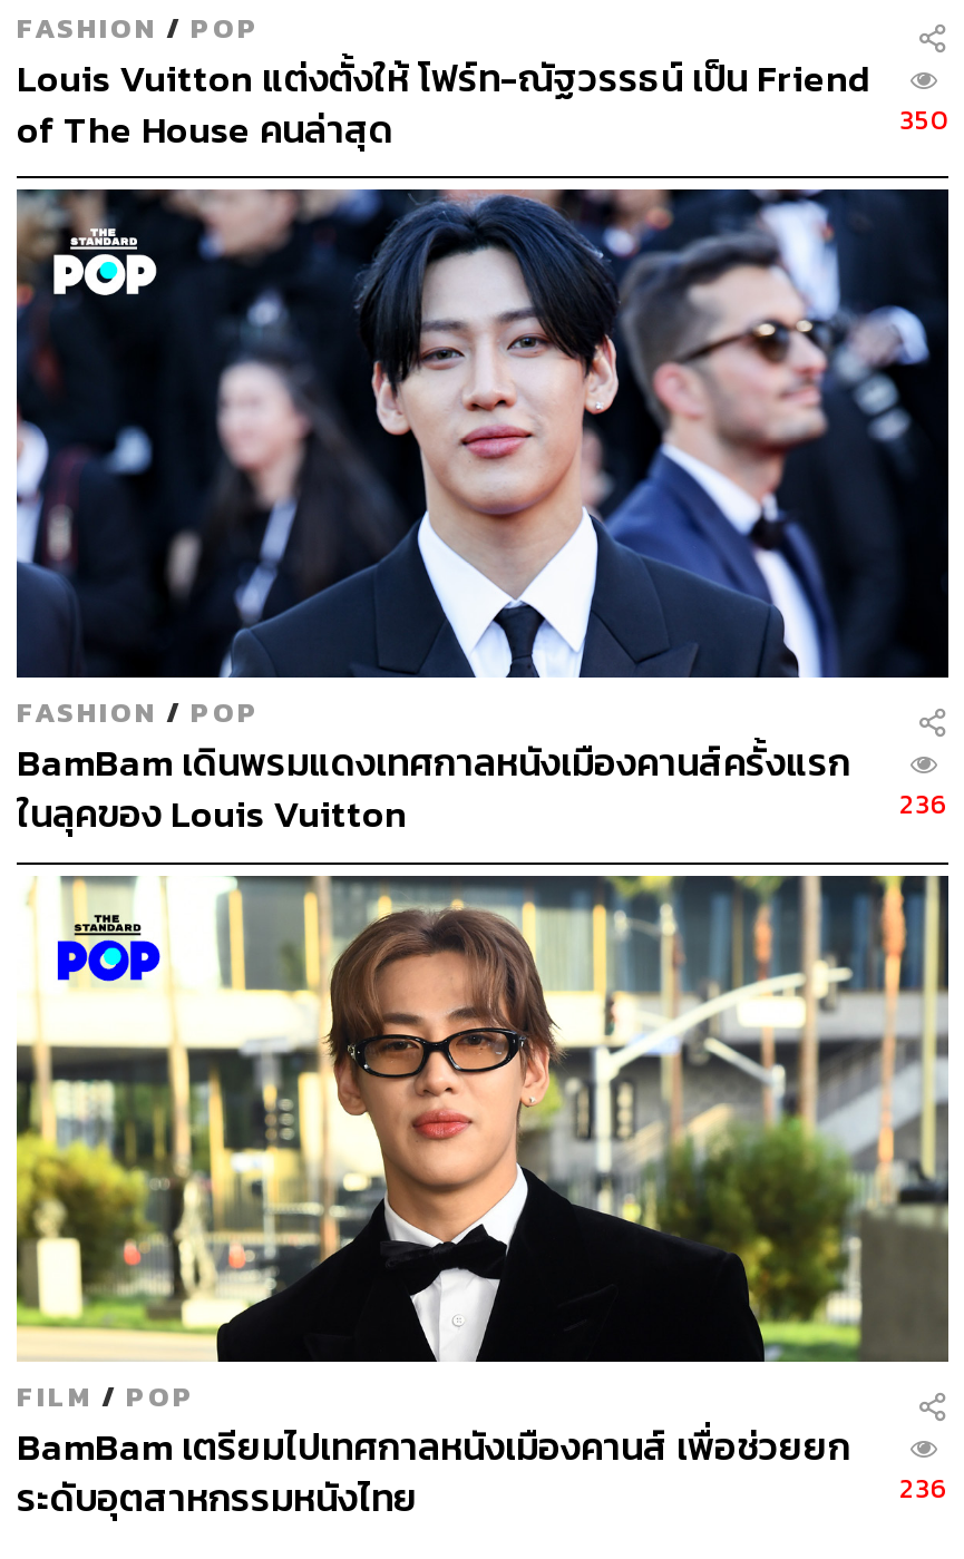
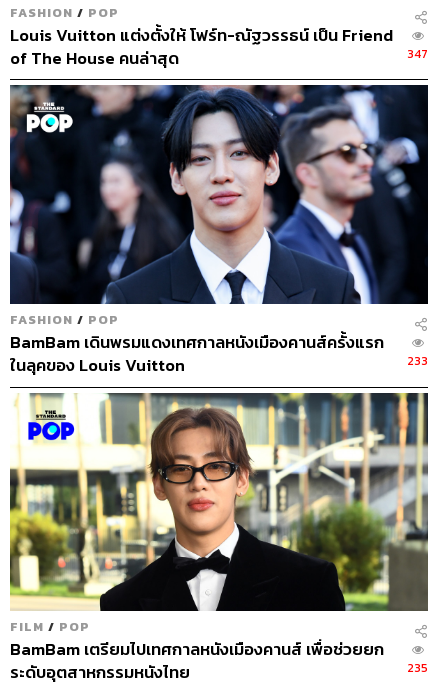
- 350
+ 347

- 236
+ 233

- 236
+ 235
